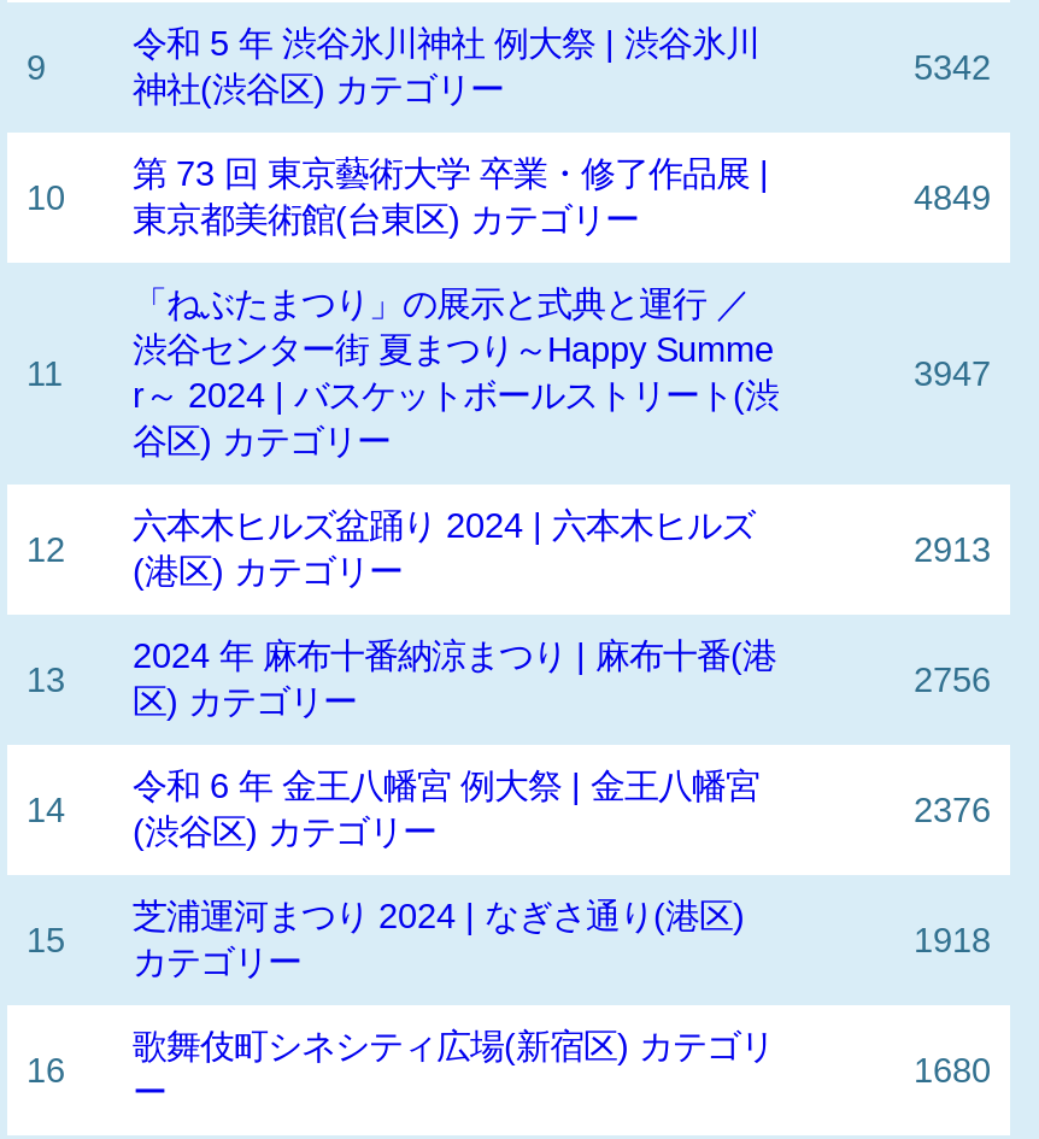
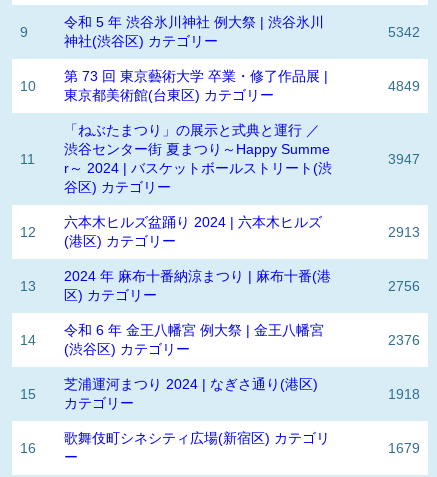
- 1680
+ 1679
